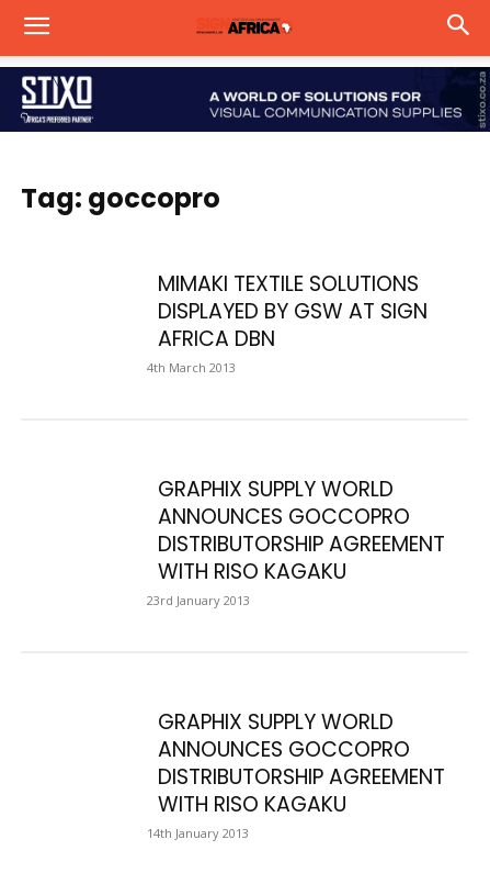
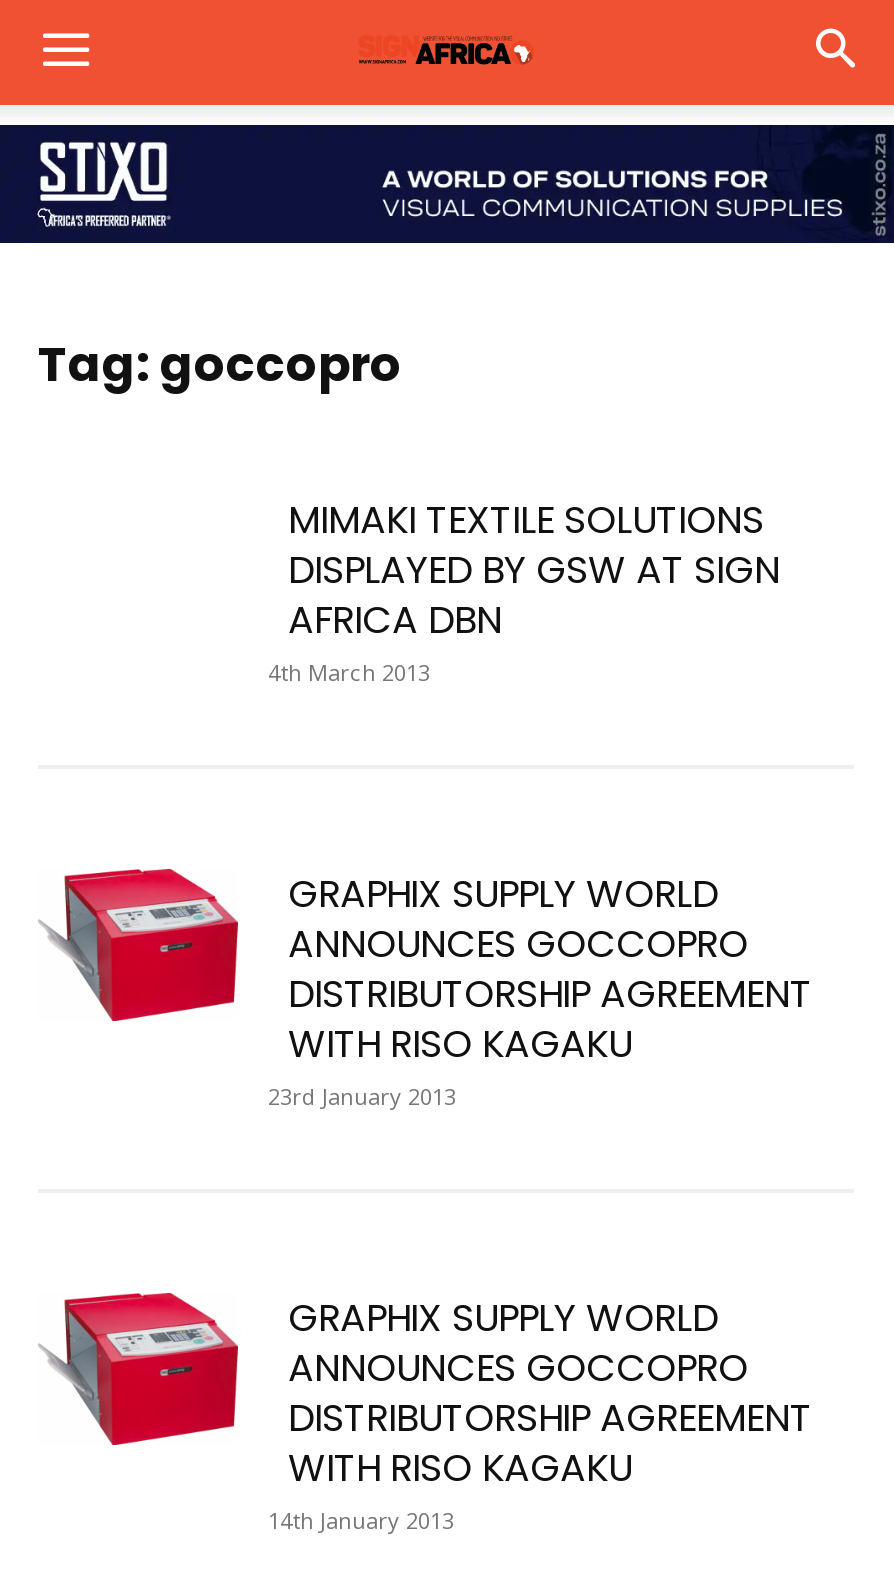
+ [image]

+ [image]
